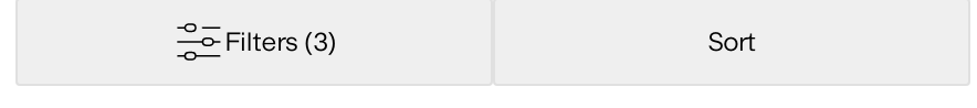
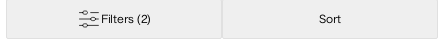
- Filters (3)
+ Filters (2)
